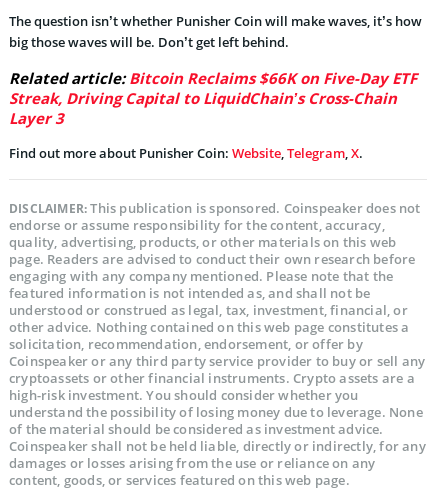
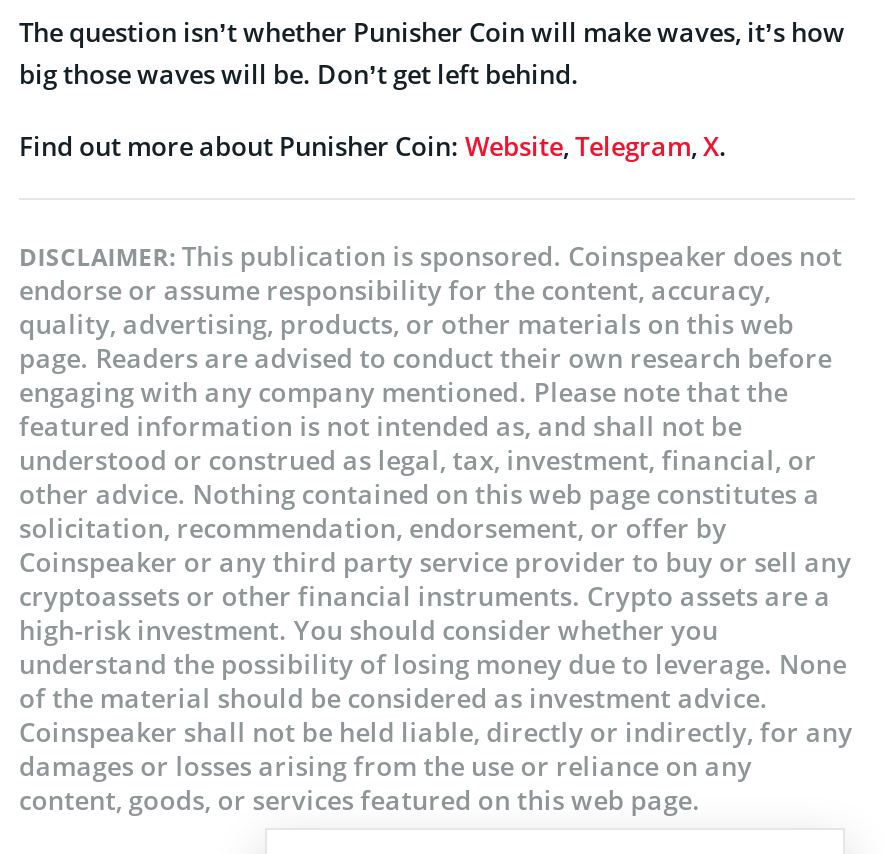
- Related article: Bitcoin Reclaims $66K on Five-Day ETF
- Streak, Driving Capital to LiquidChain’s Cross-Chain
- Layer 3
